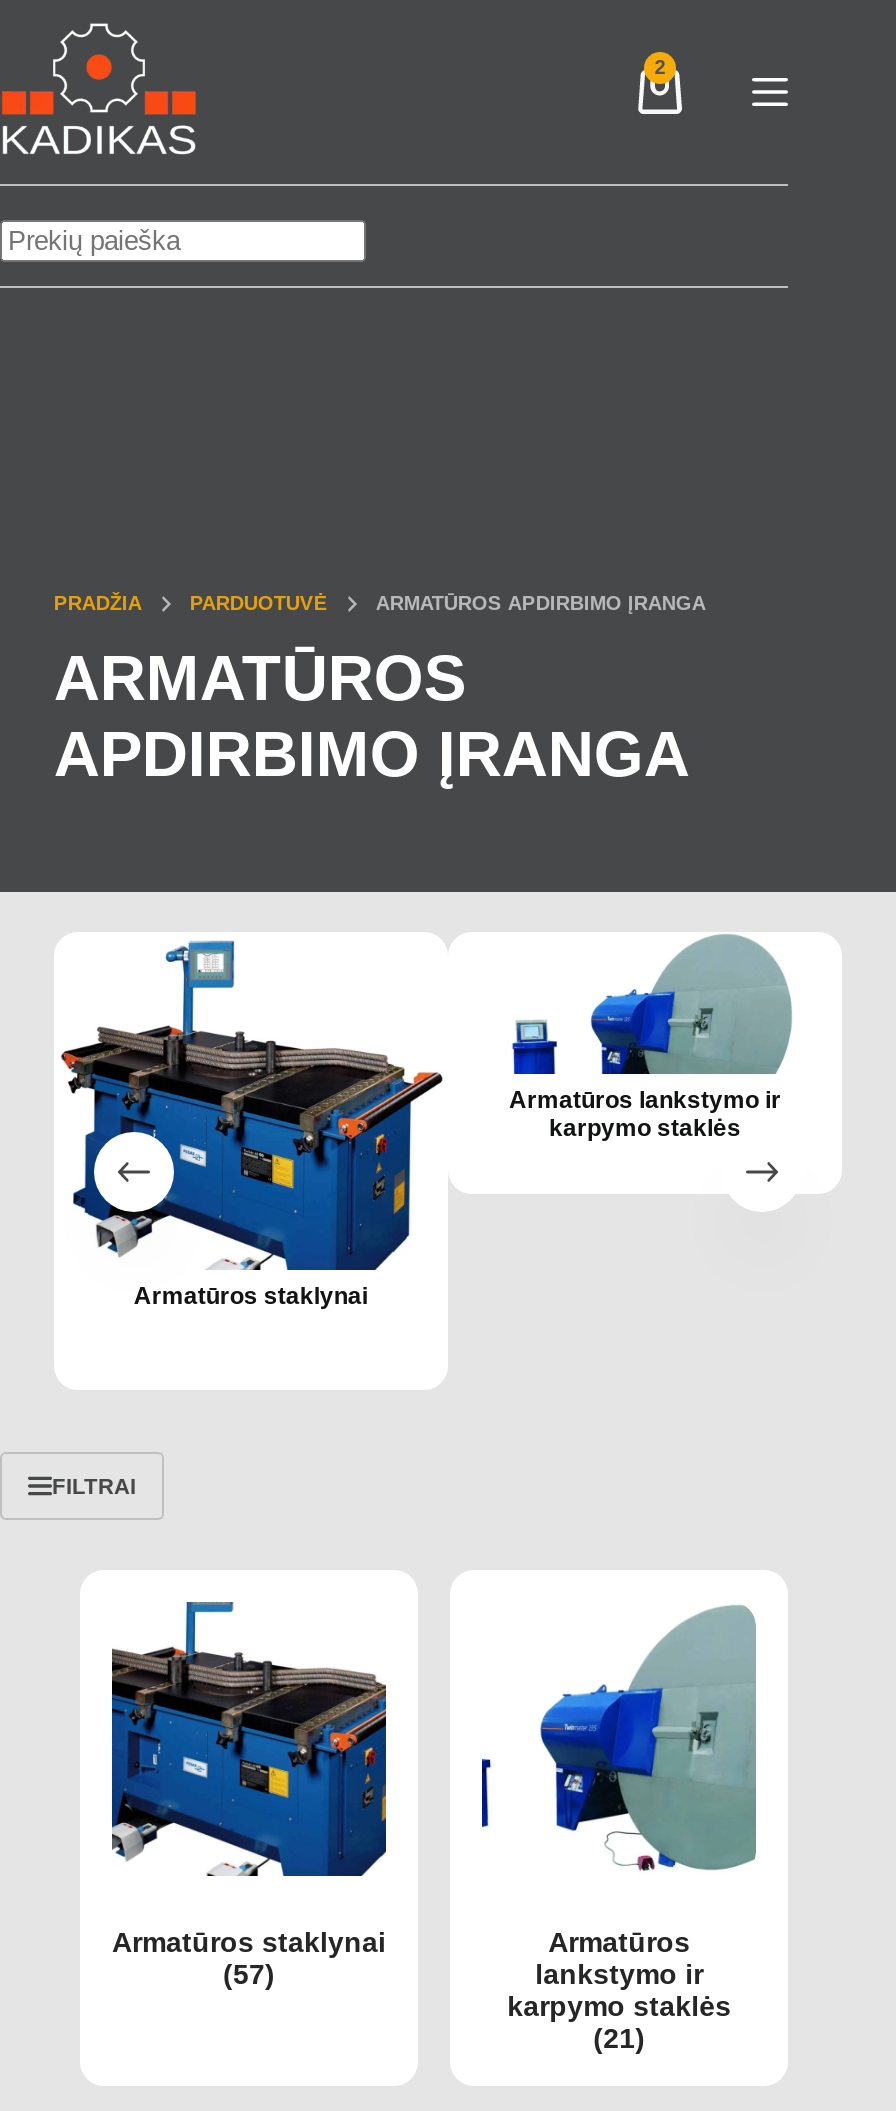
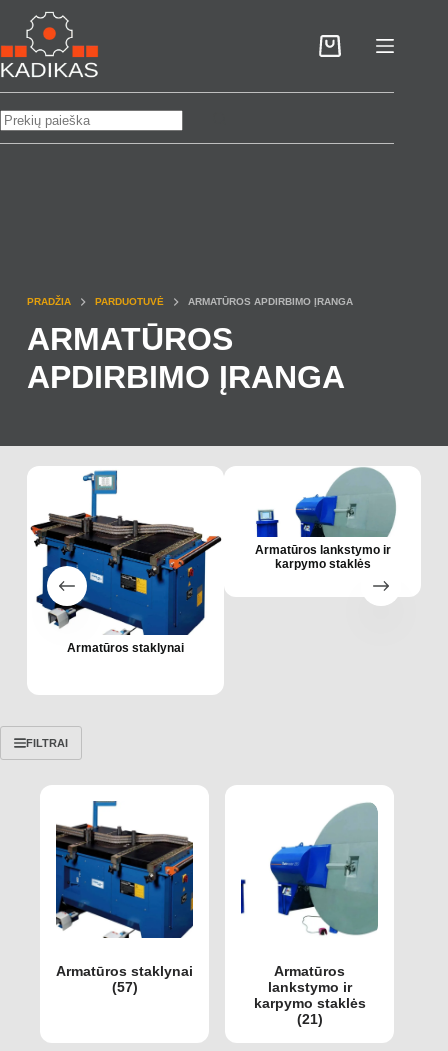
- 2
